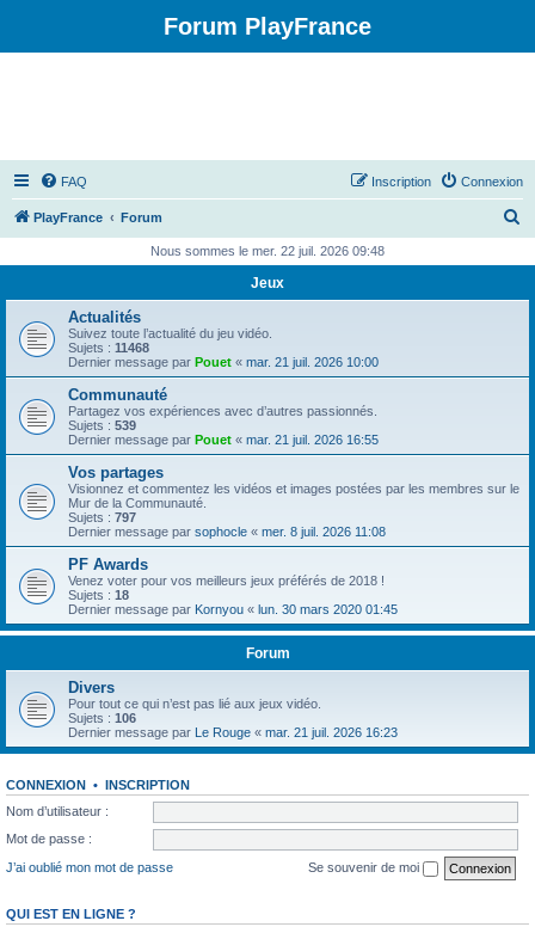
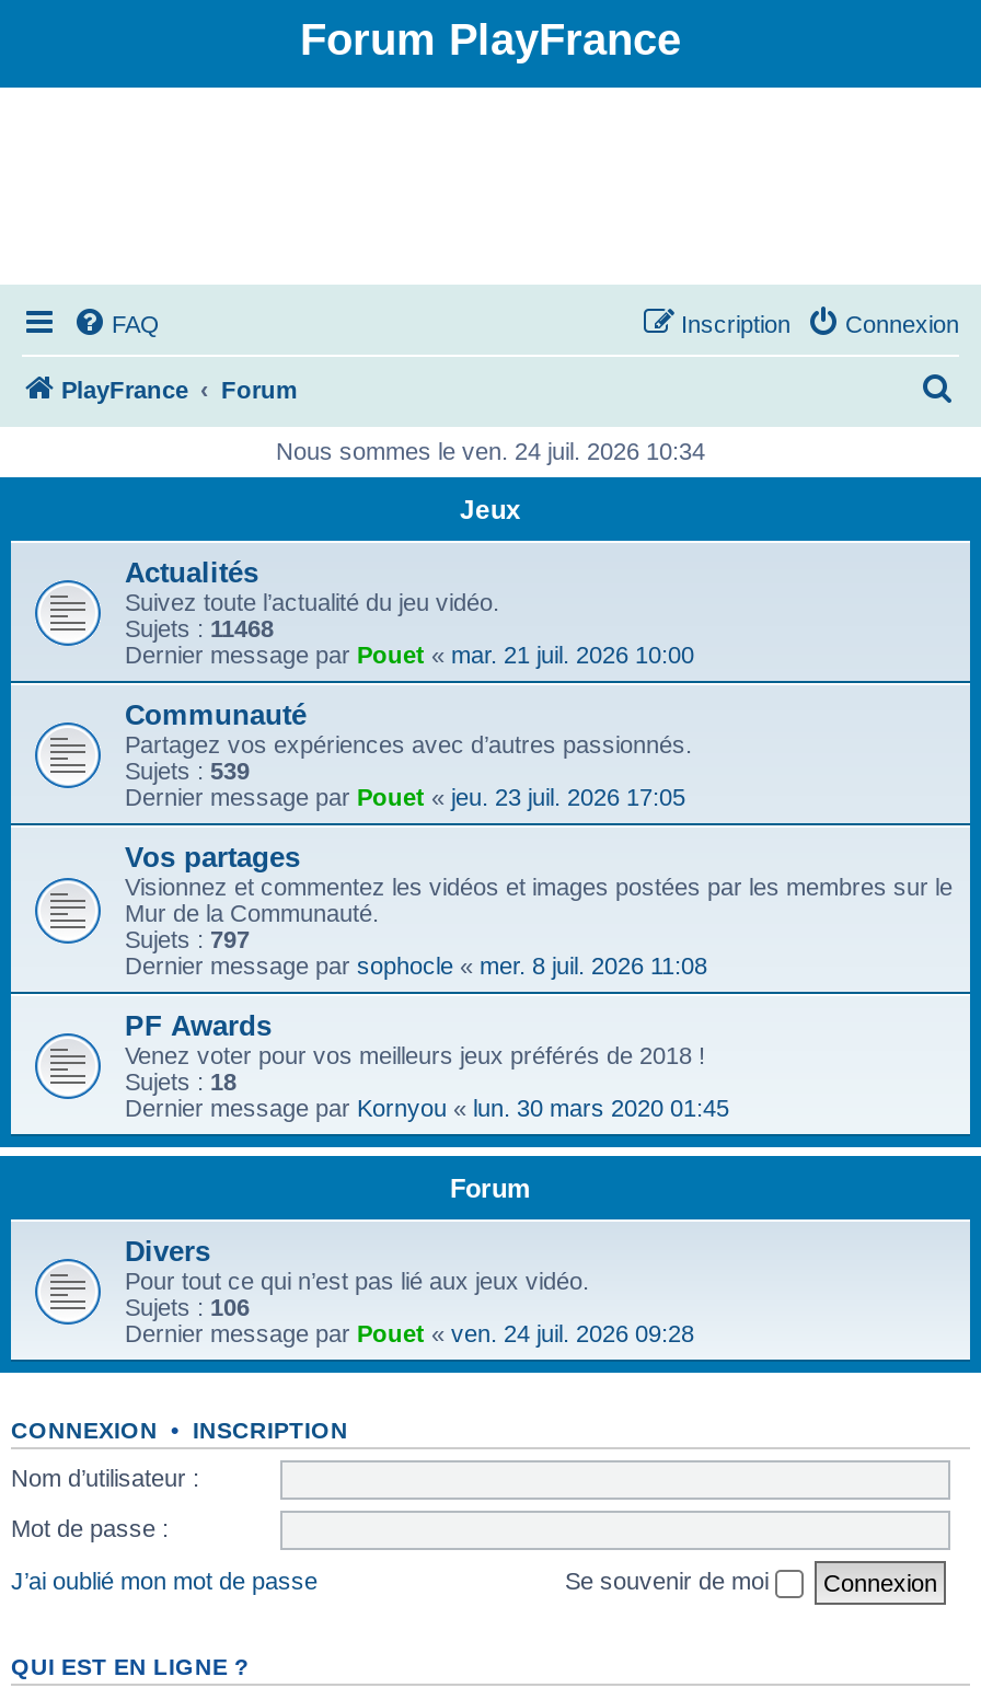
- Nous sommes le mer. 22 juil. 2026 09:48
+ Nous sommes le ven. 24 juil. 2026 10:34

- Dernier message par Pouet «mar. 21 juil. 2026 16:55
+ Dernier message par Pouet «jeu. 23 juil. 2026 17:05

- Dernier message par Le Rouge «mar. 21 juil. 2026 16:23
+ Dernier message par Pouet «ven. 24 juil. 2026 09:28
